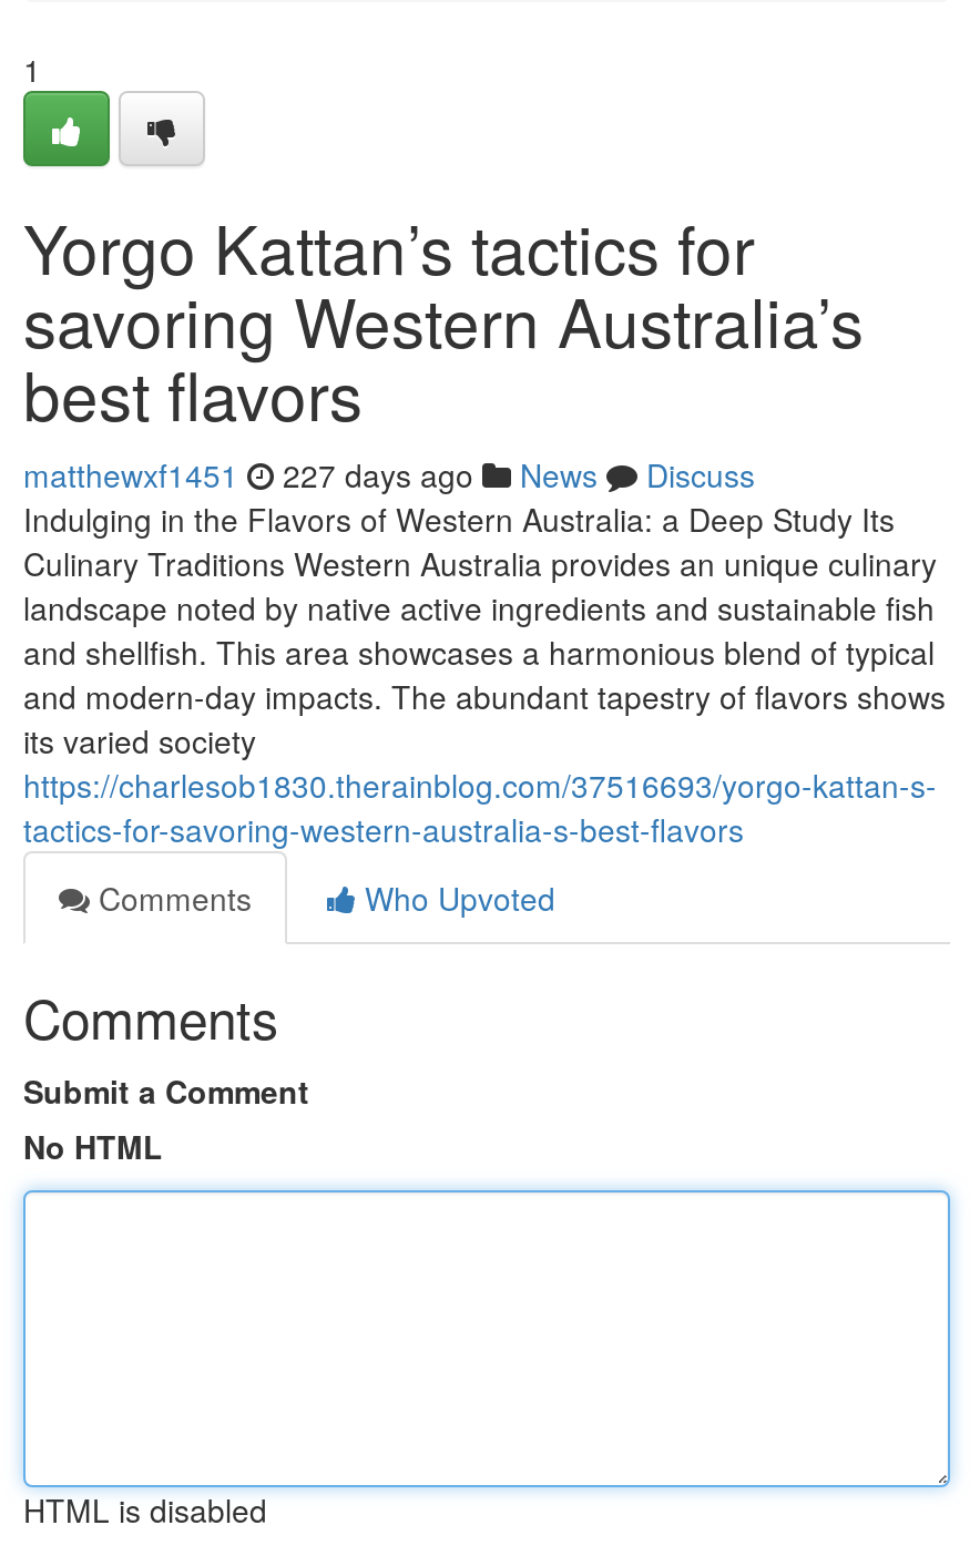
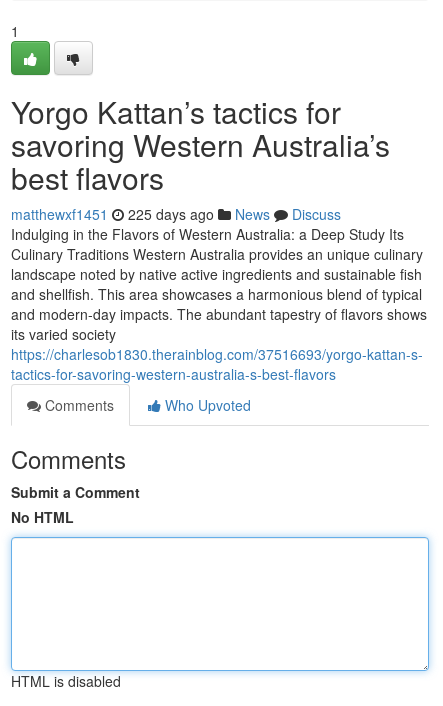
- matthewxf1451 227 days ago News Discuss
+ matthewxf1451 225 days ago News Discuss
